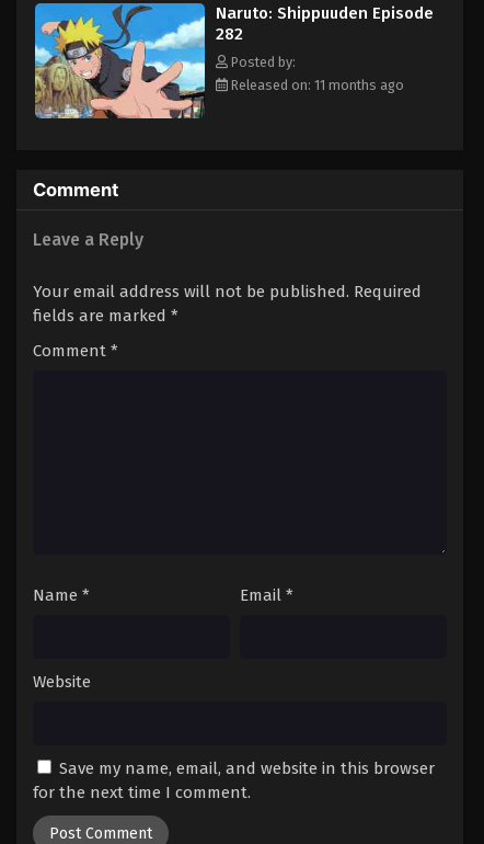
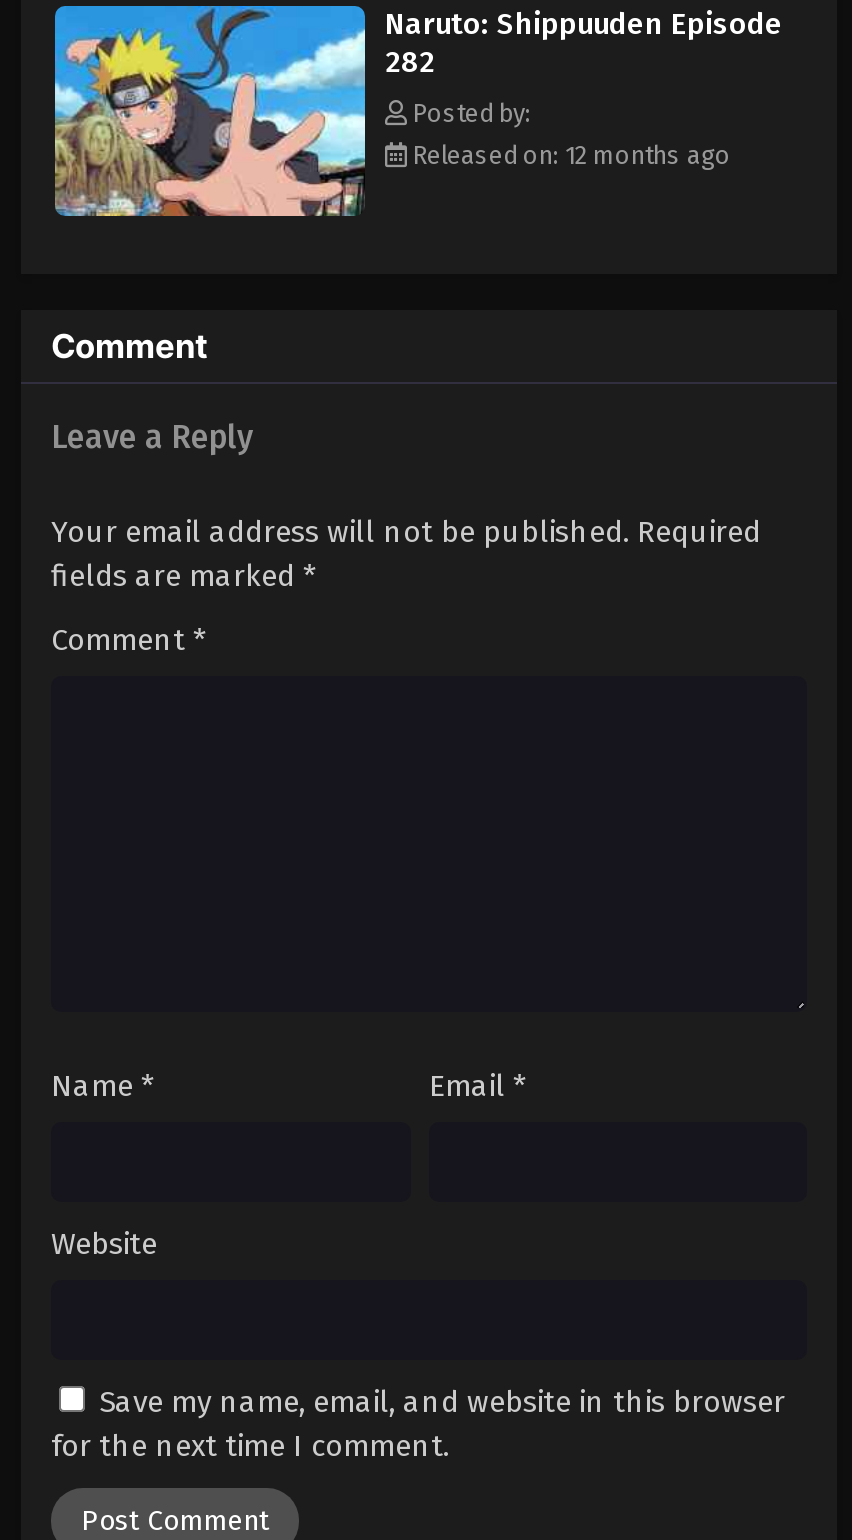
- Released on: 11 months ago
+ Released on: 12 months ago
